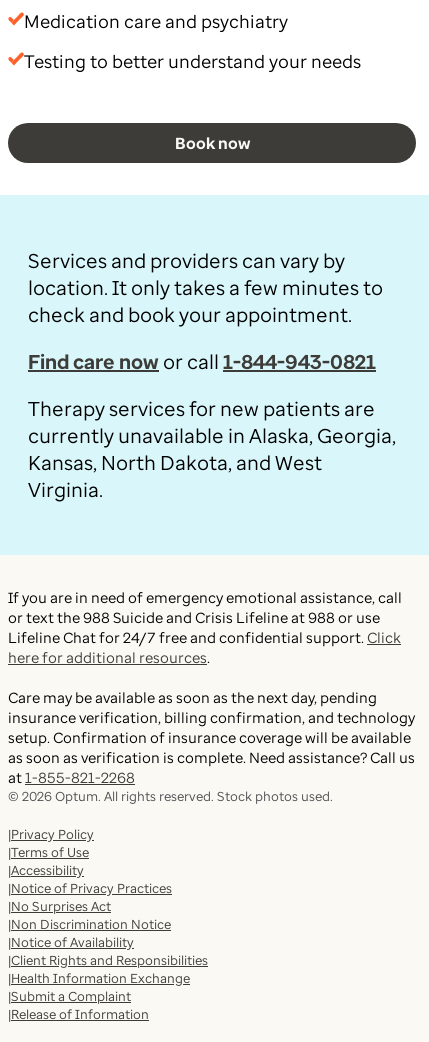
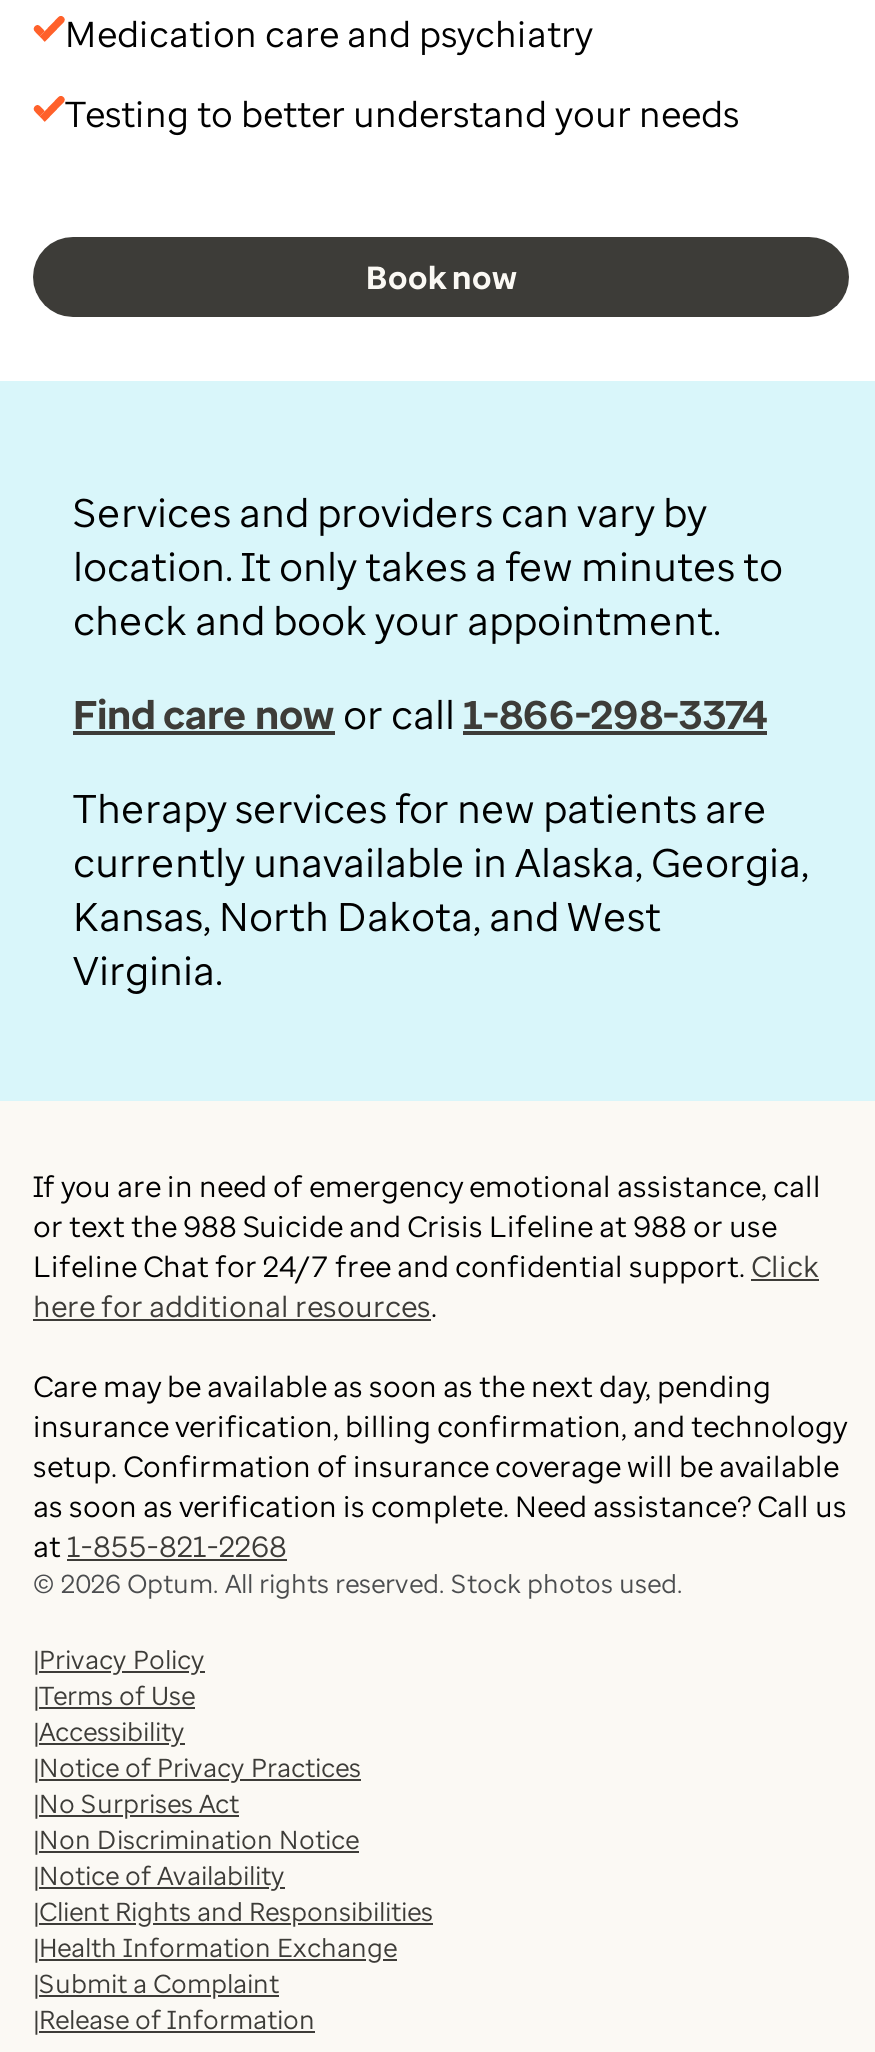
- Find care now or call 1-844-943-0821
+ Find care now or call 1-866-298-3374
